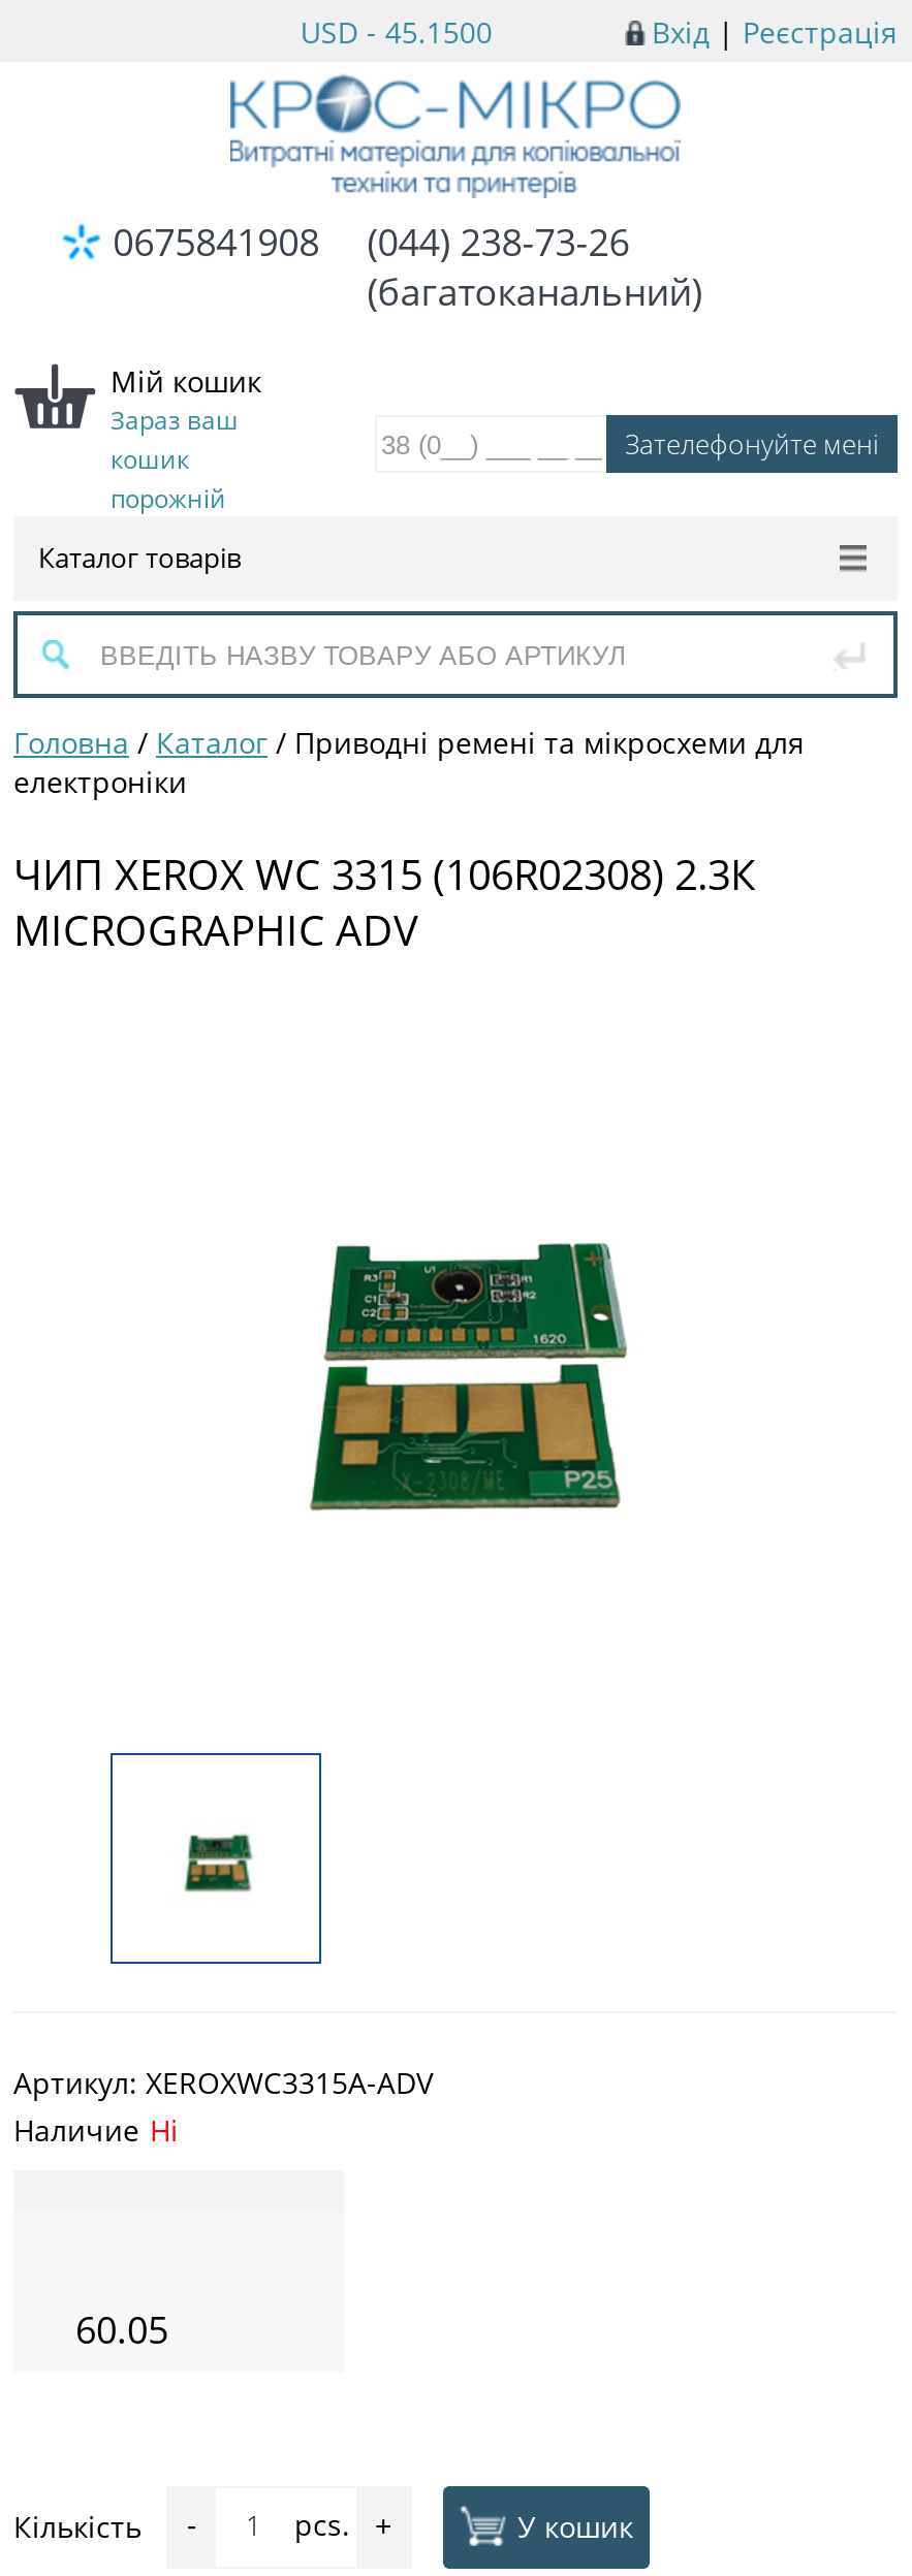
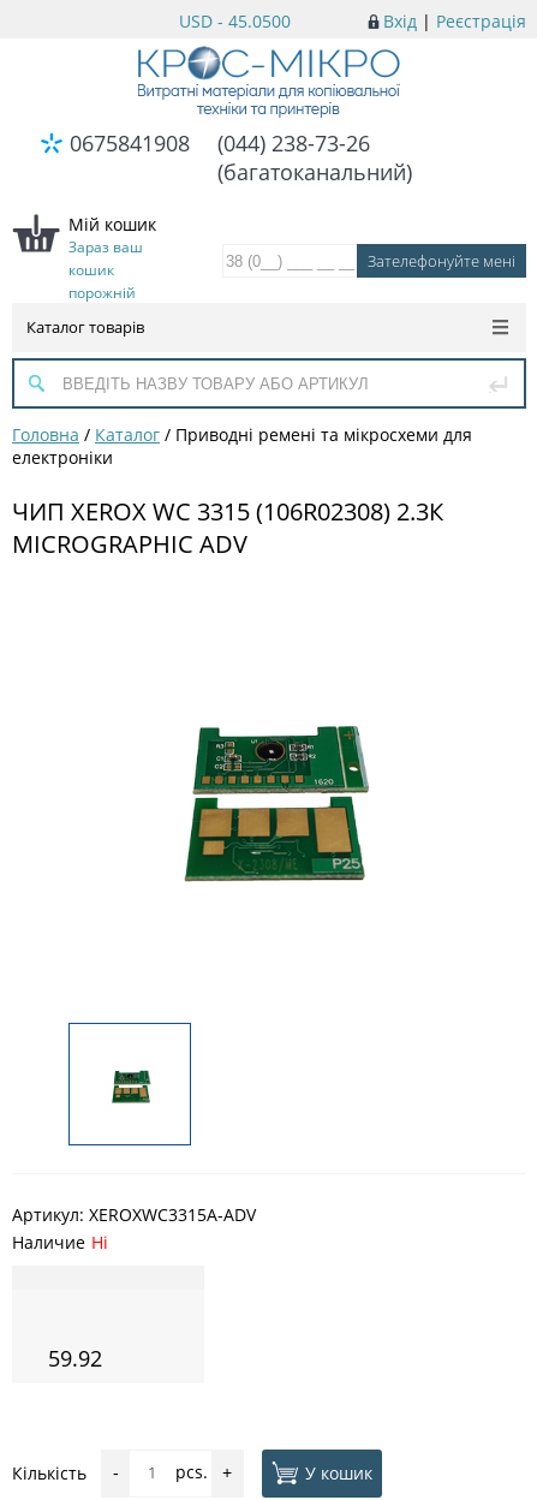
- USD - 45.1500
+ USD - 45.0500

- 60.05
+ 59.92
